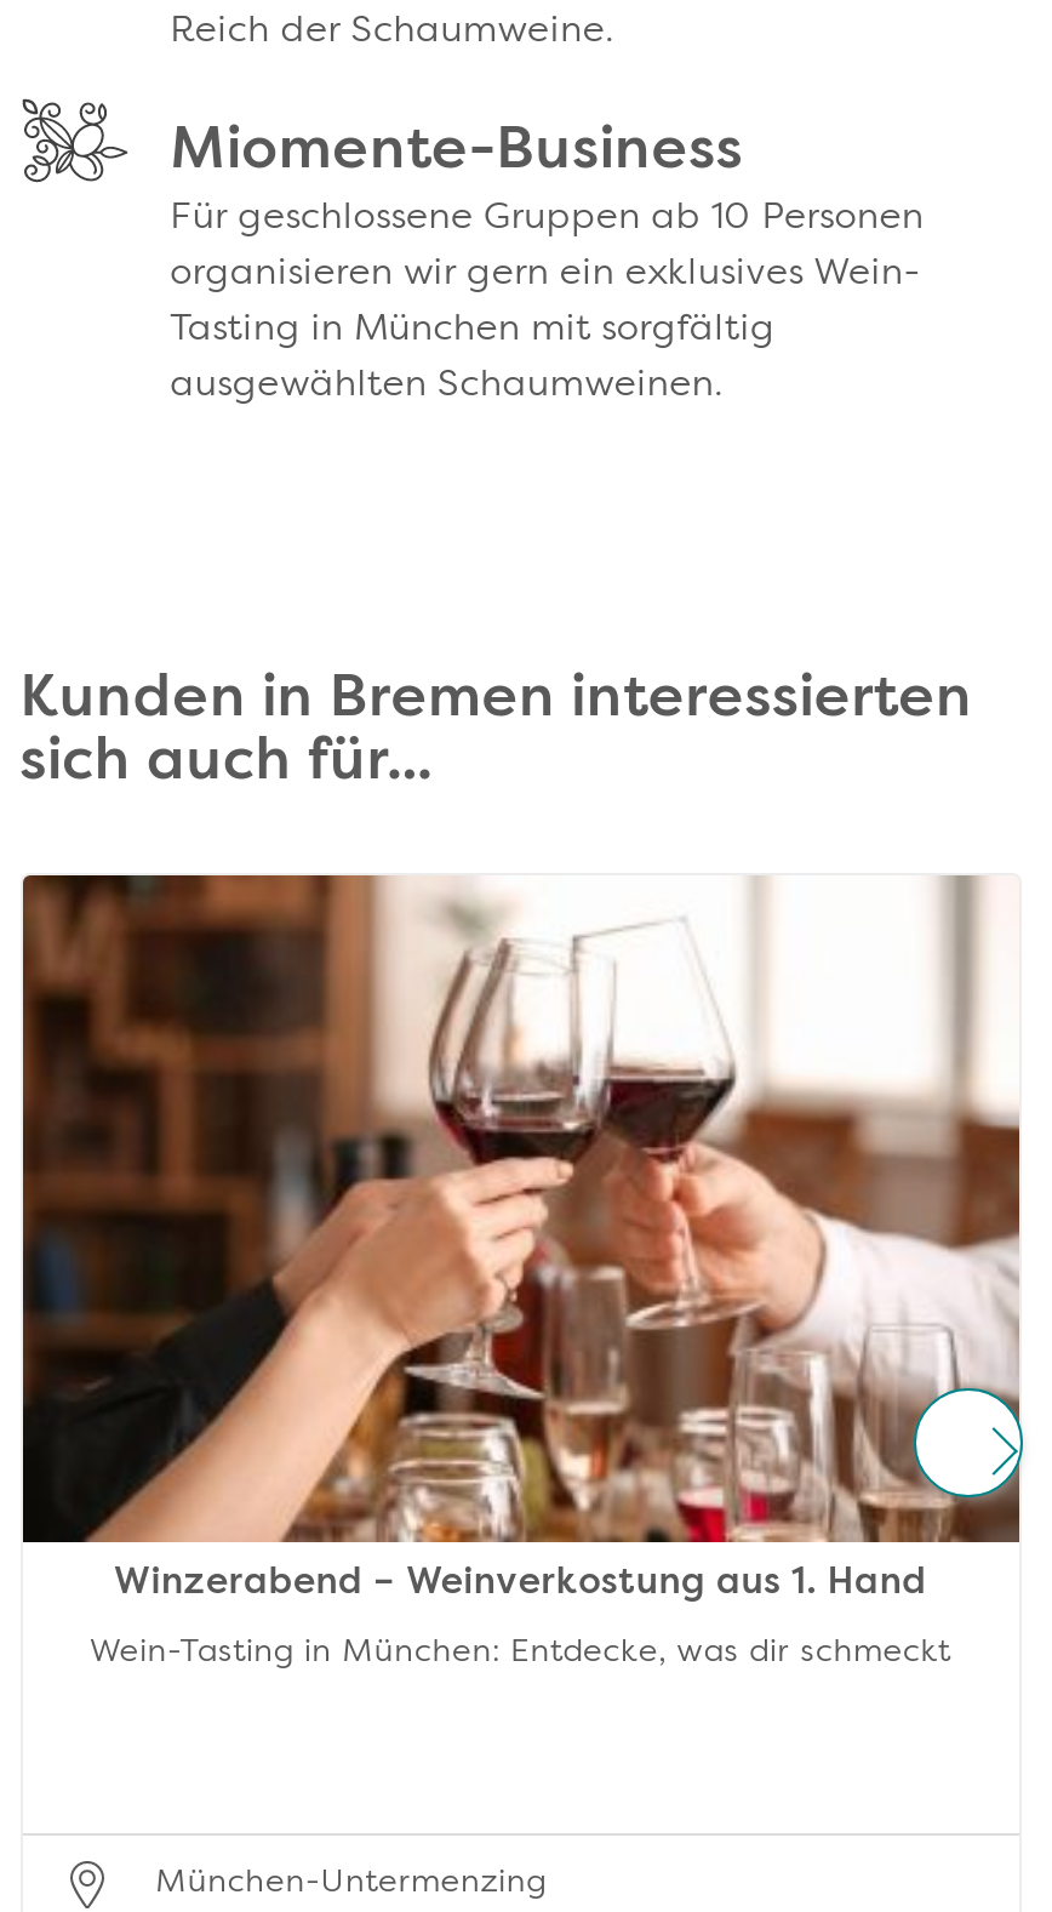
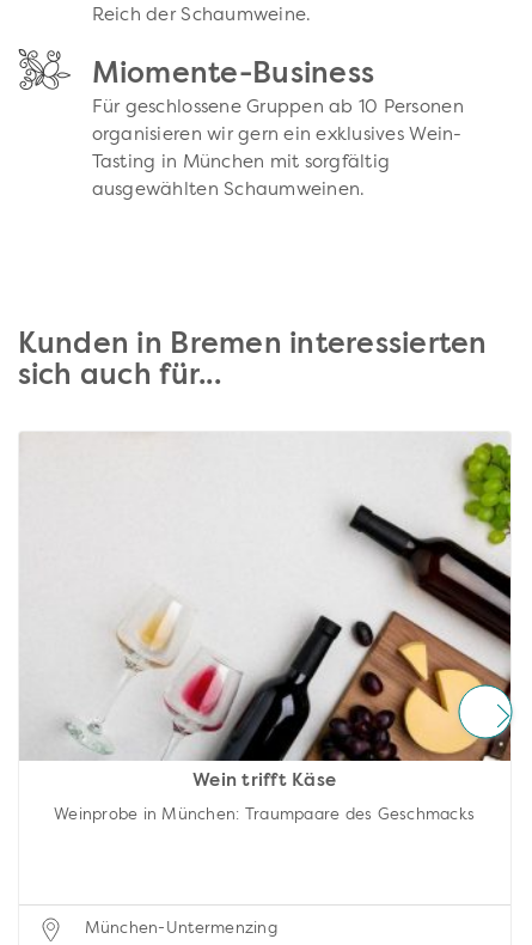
- [image]
- Winzerabend – Weinverkostung aus 1. Hand
+ [image]
+ Wein trifft Käse

- Wein-Tasting in München: Entdecke, was dir schmeckt
+ Weinprobe in München: Traumpaare des Geschmacks
